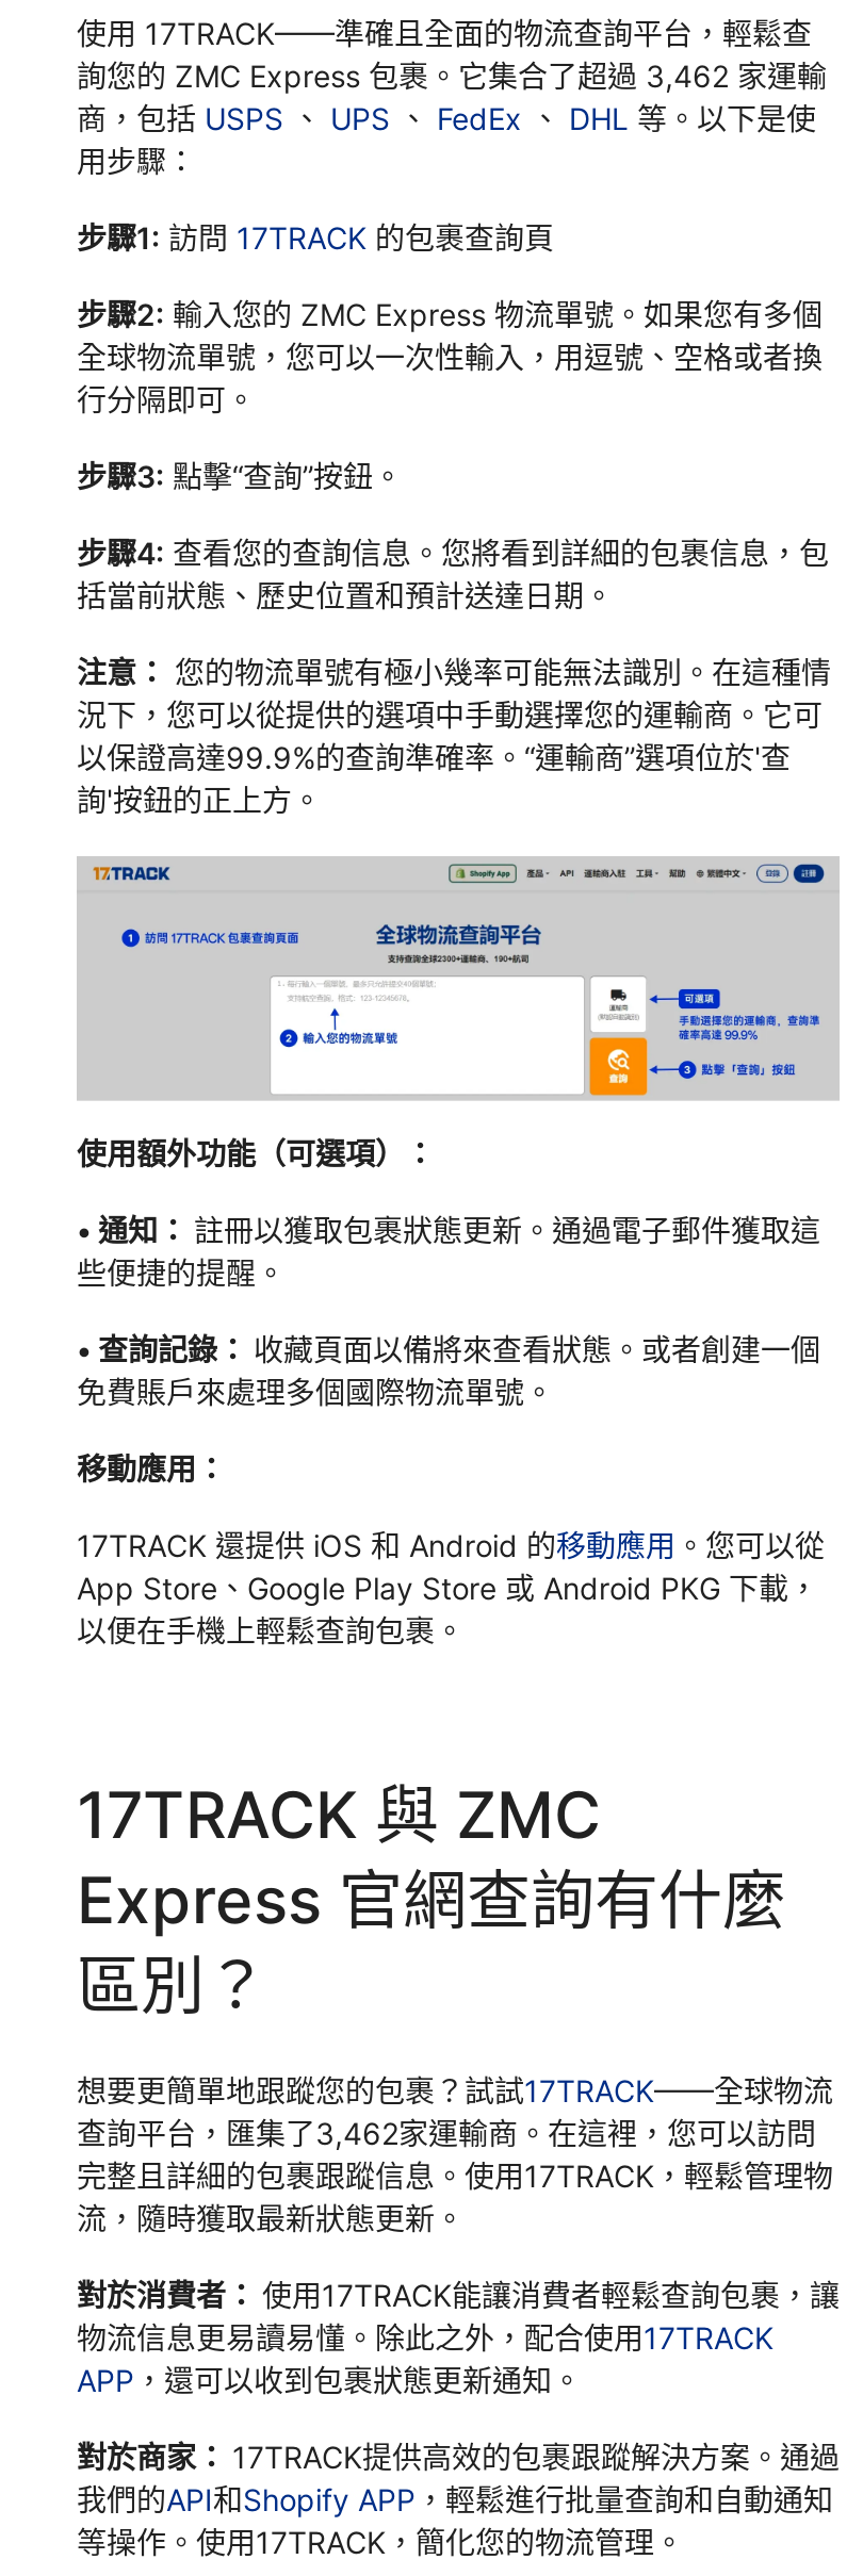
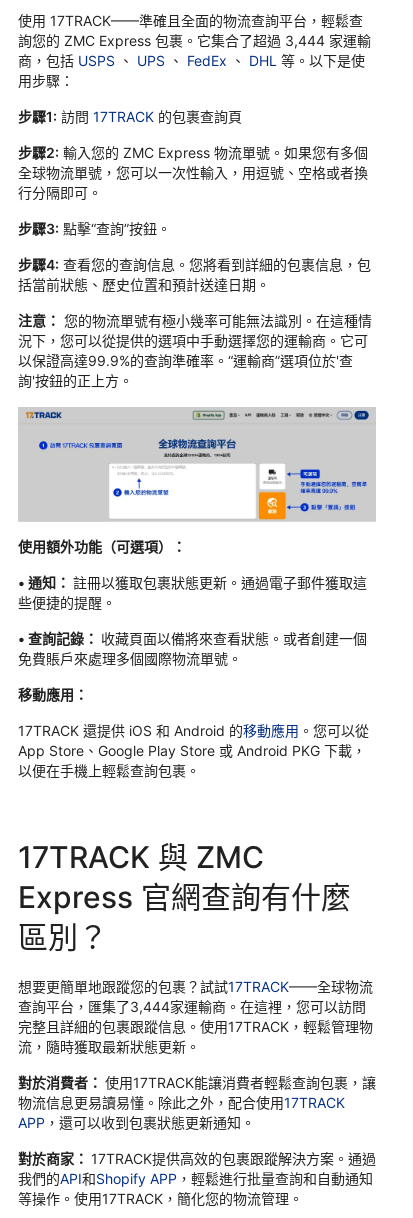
- 詢您的 ZMC Express 包裹。它集合了超過 3,462 家運輸
+ 詢您的 ZMC Express 包裹。它集合了超過 3,444 家運輸

- 查詢平台，匯集了3,462家運輸商。在這裡，您可以訪問
+ 查詢平台，匯集了3,444家運輸商。在這裡，您可以訪問
